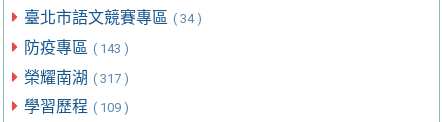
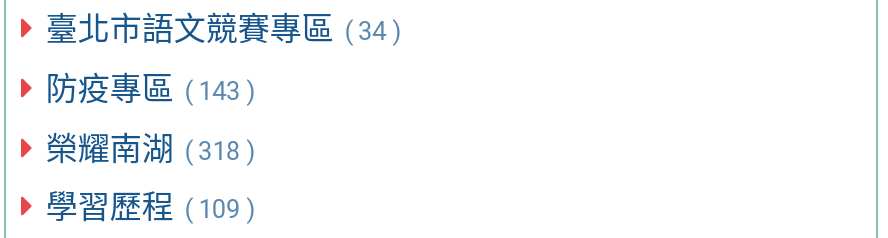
- 榮耀南湖 ( 317 )
+ 榮耀南湖 ( 318 )
